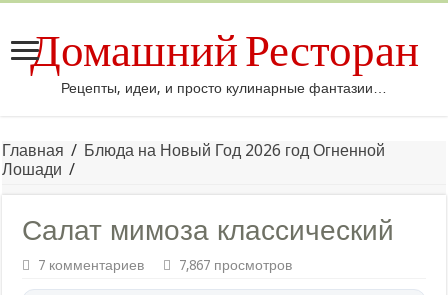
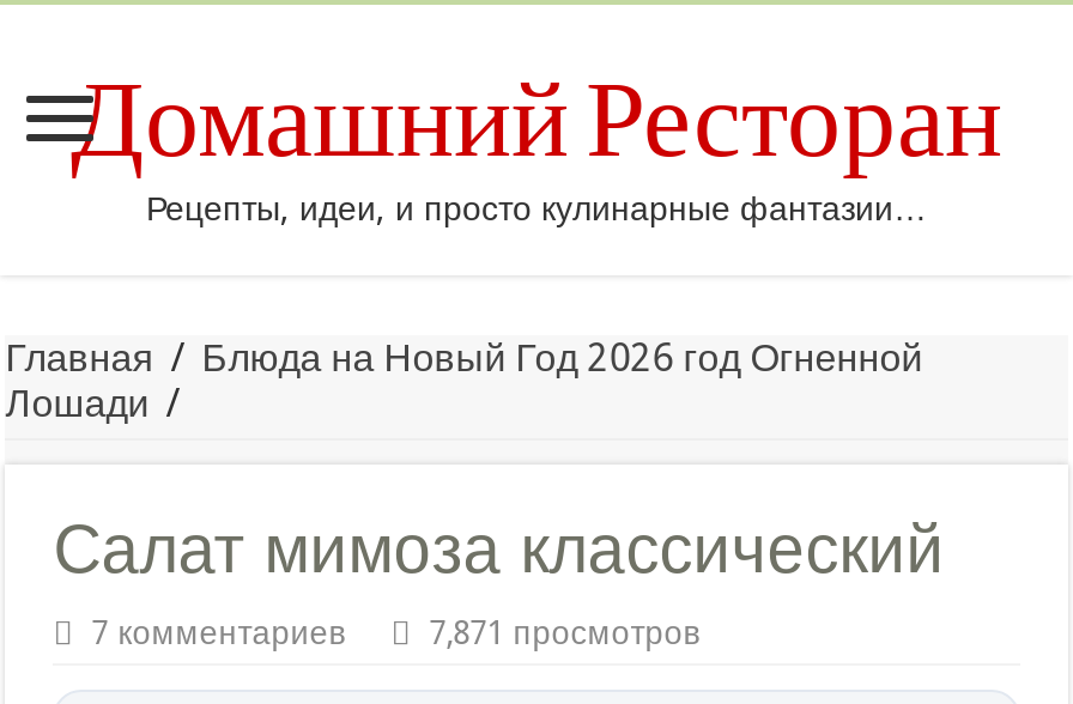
- 7,867 просмотров
+ 7,871 просмотров
